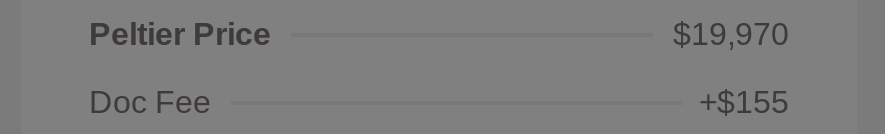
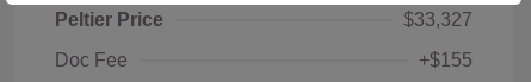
- $19,970
+ $33,327
